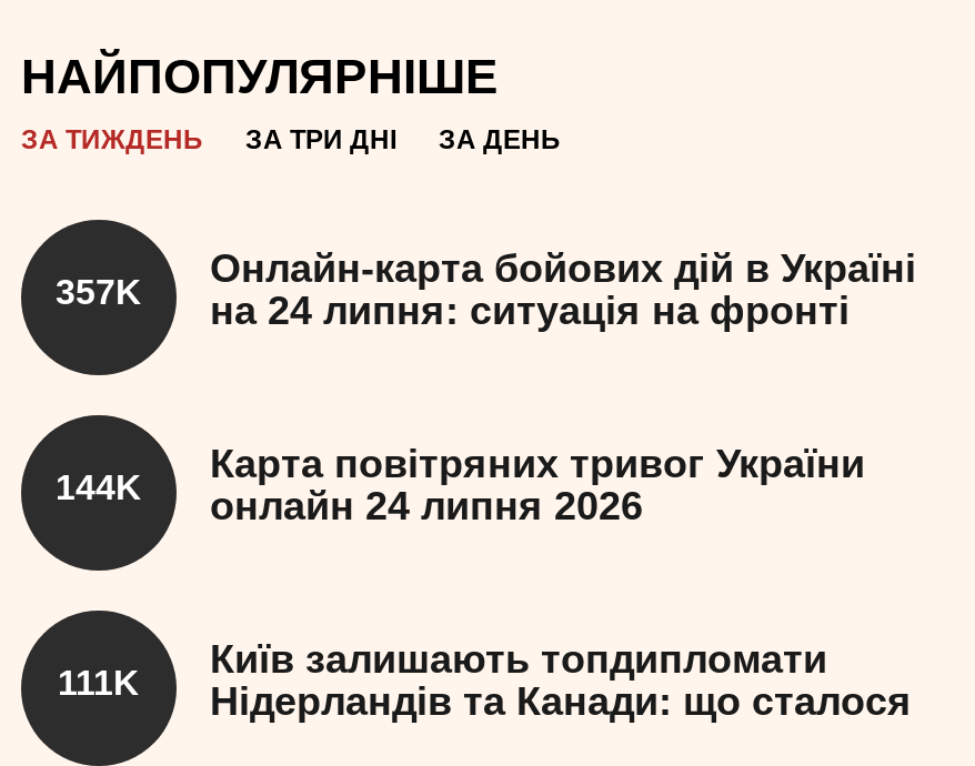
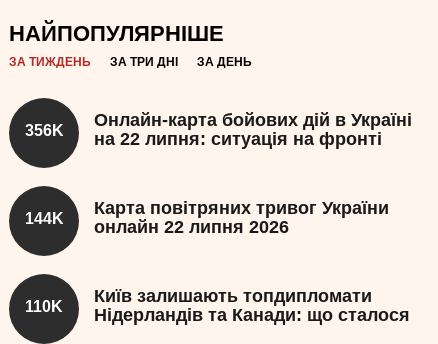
- 357K
+ 356K

- на 24 липня: ситуація на фронті
+ на 22 липня: ситуація на фронті

- 144K онлайн 24 липня 2026
+ 144K онлайн 22 липня 2026

- 111K Нідерландів та Канади: що сталося
+ 110K Нідерландів та Канади: що сталося
